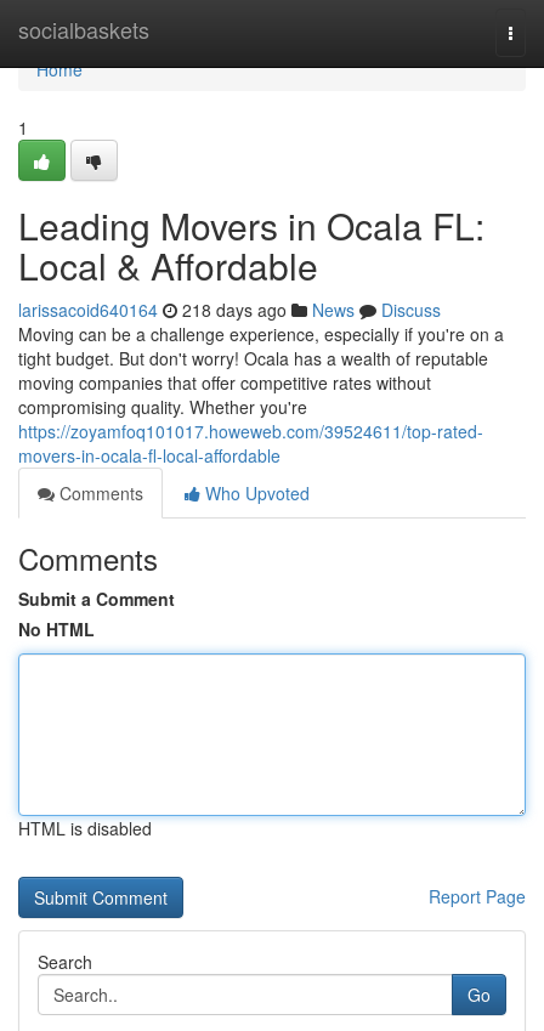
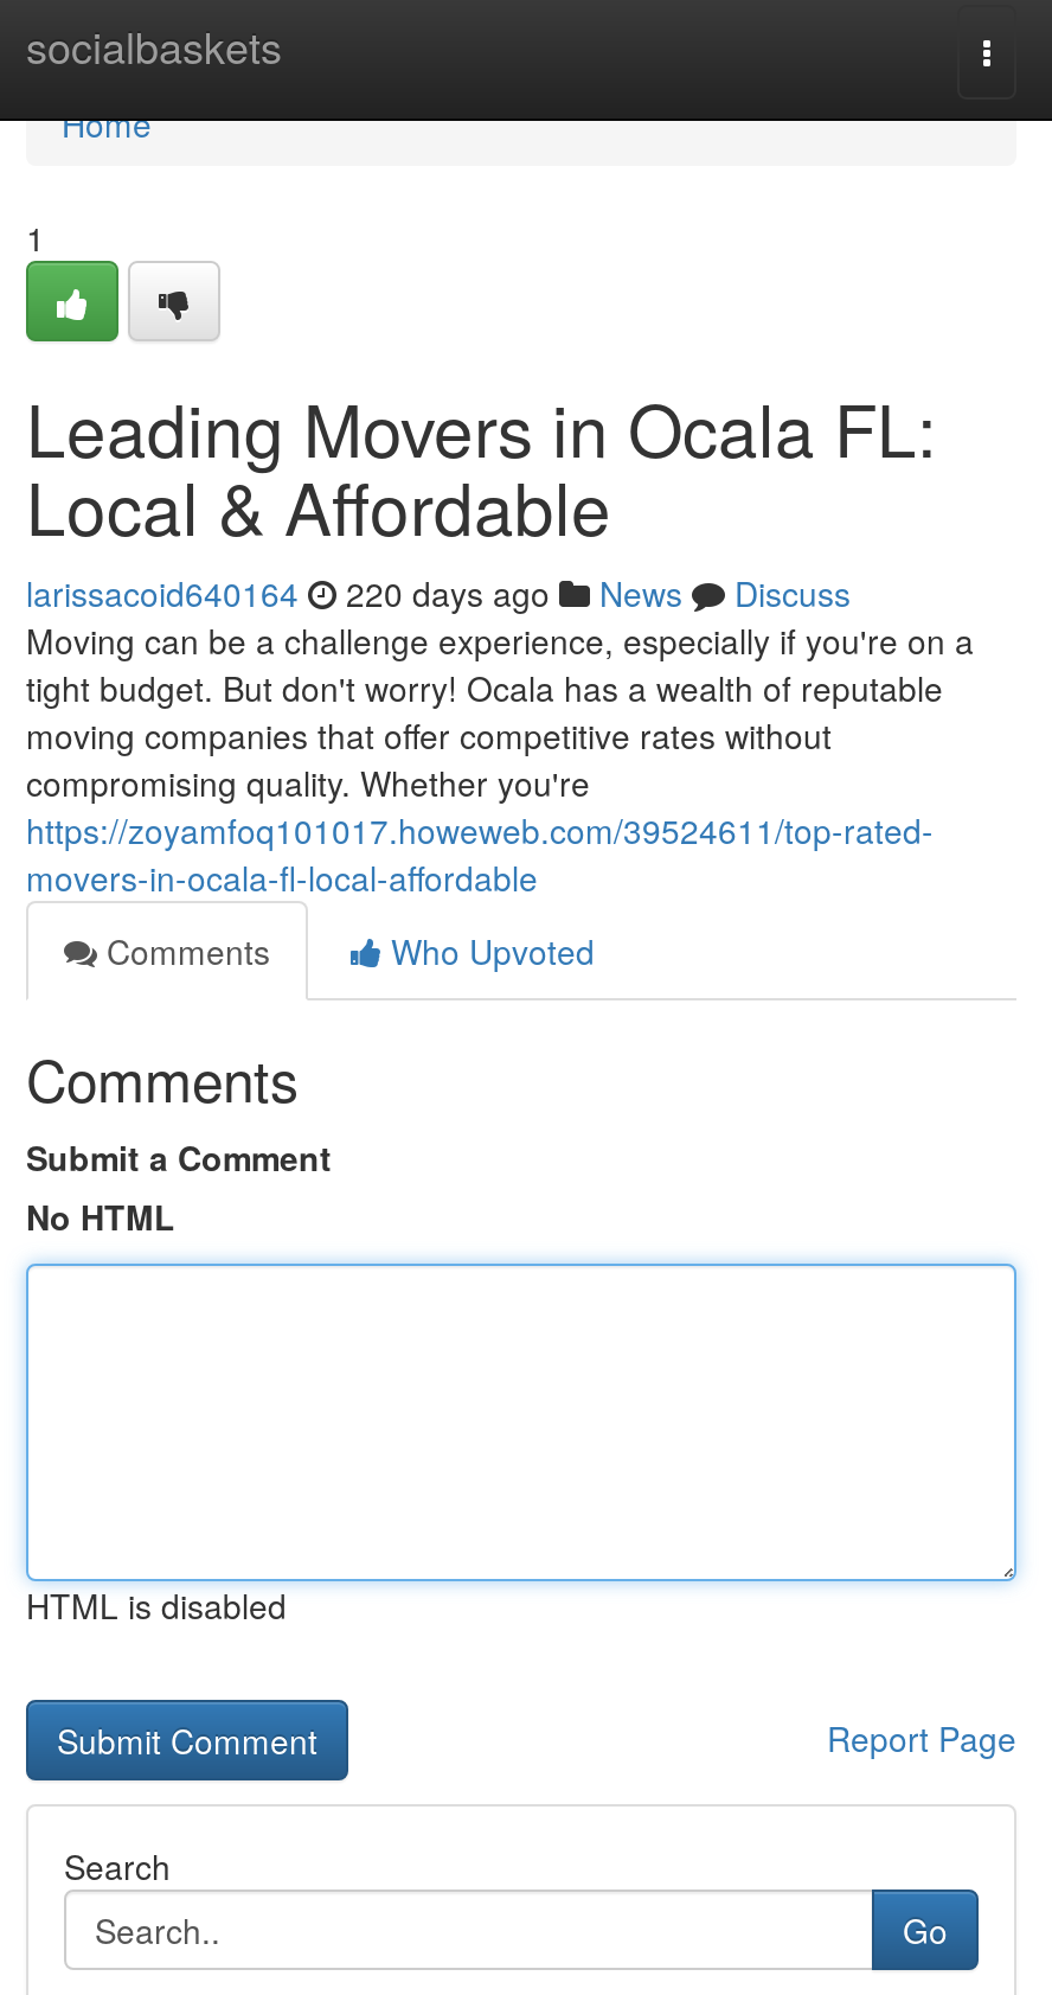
- larissacoid640164 218 days ago News Discuss
+ larissacoid640164 220 days ago News Discuss
